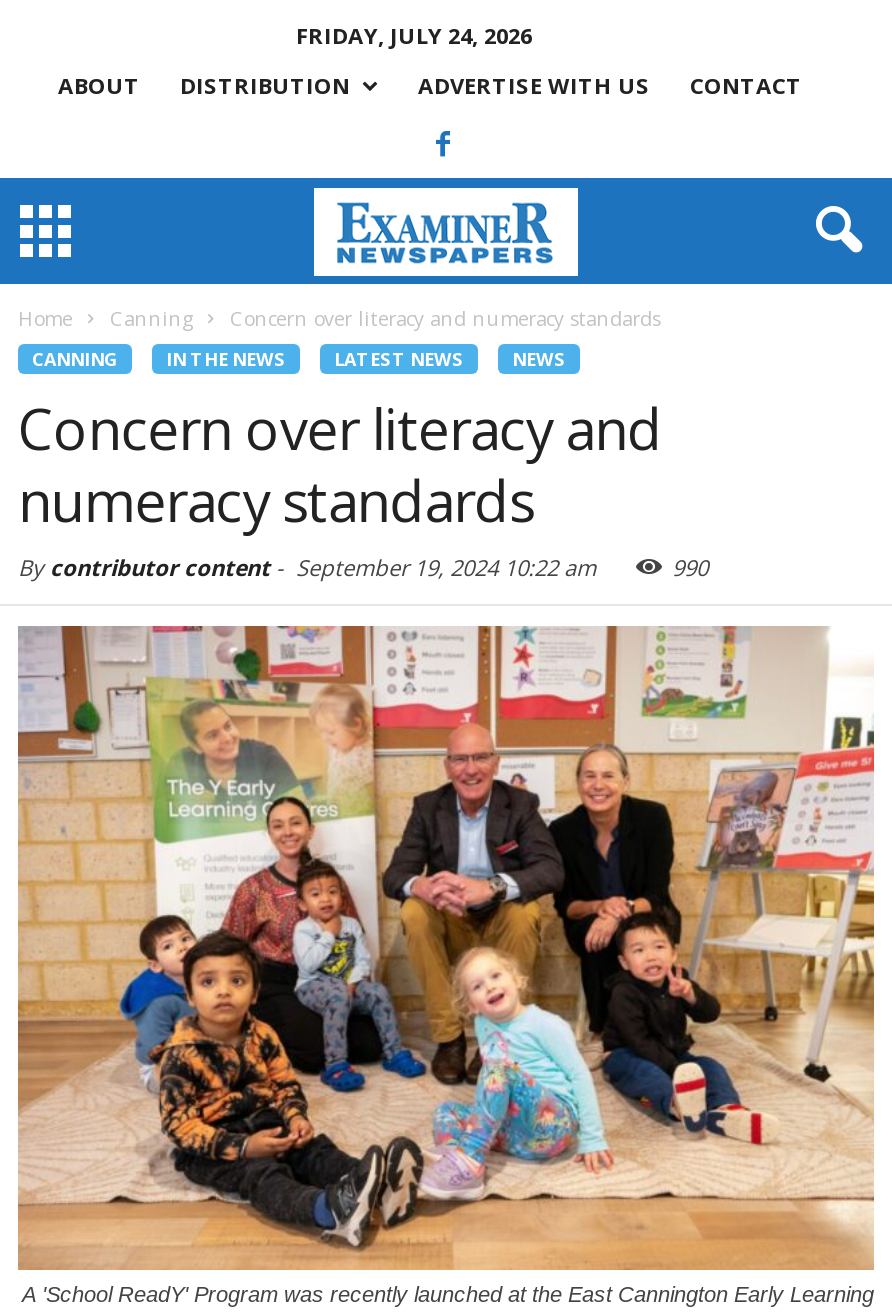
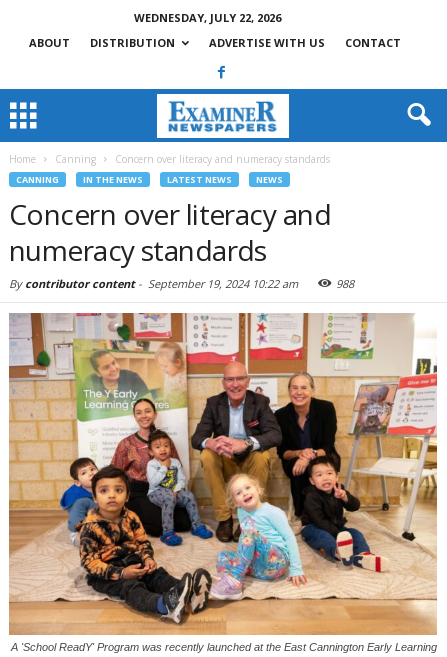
- FRIDAY, JULY 24, 2026
+ WEDNESDAY, JULY 22, 2026

- 990
+ 988
